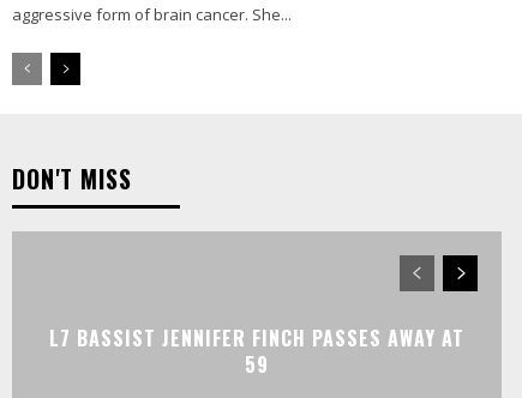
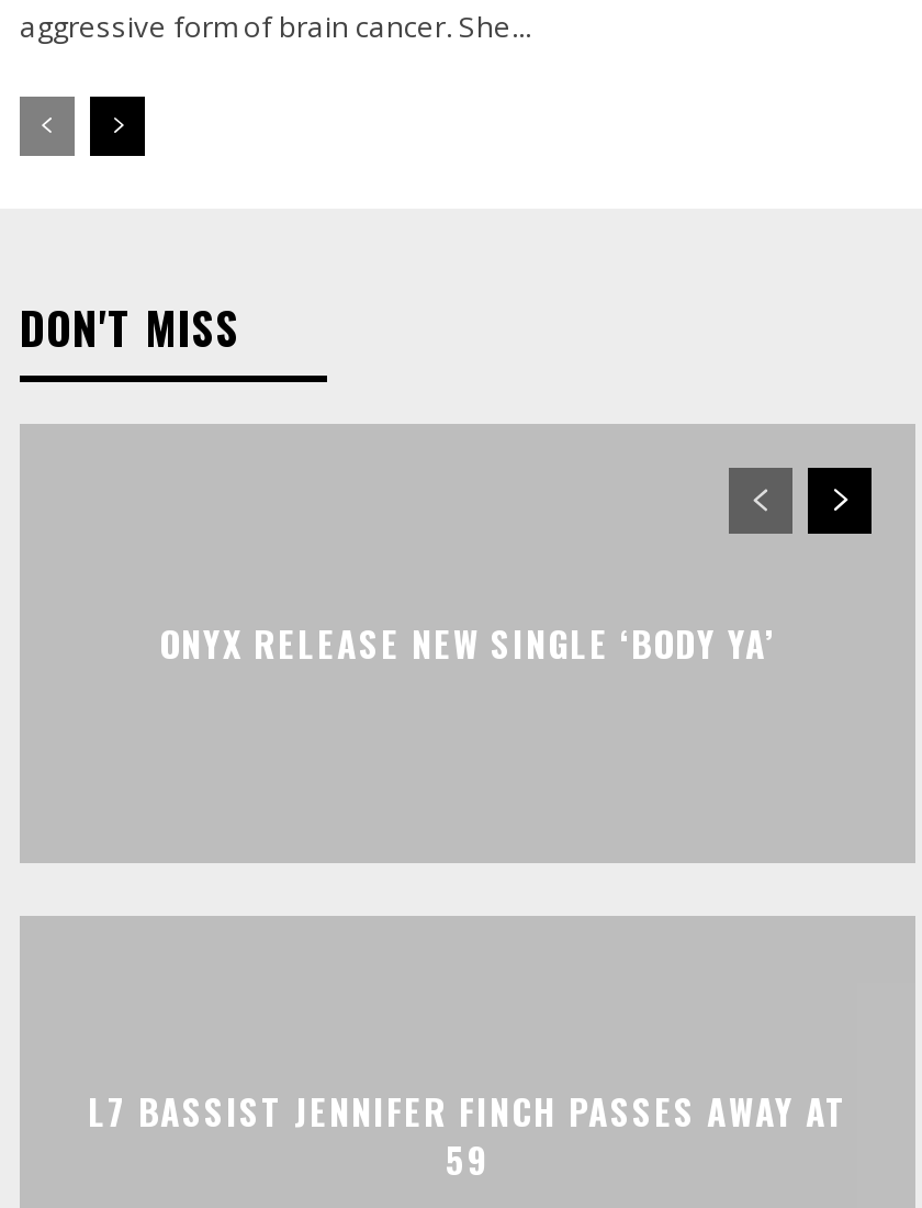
+ ONYX RELEASE NEW SINGLE ‘BODY YA’
